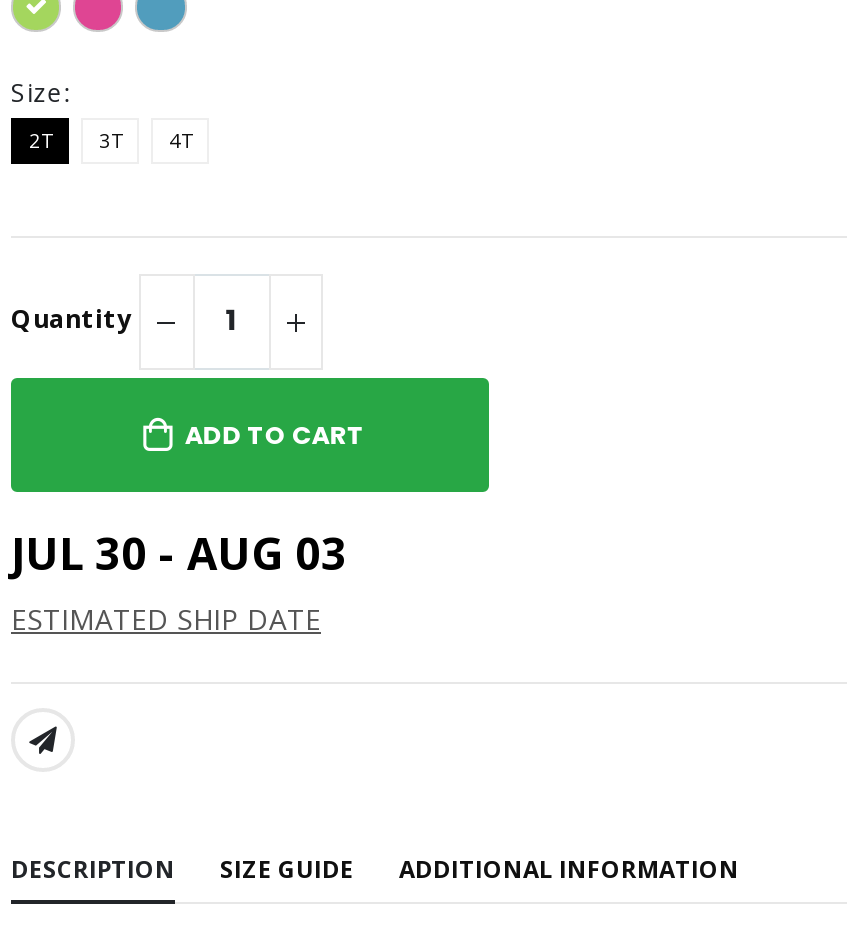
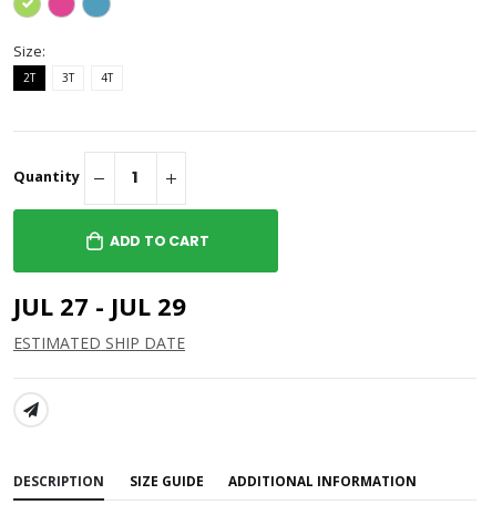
- JUL 30 - AUG 03
+ JUL 27 - JUL 29
